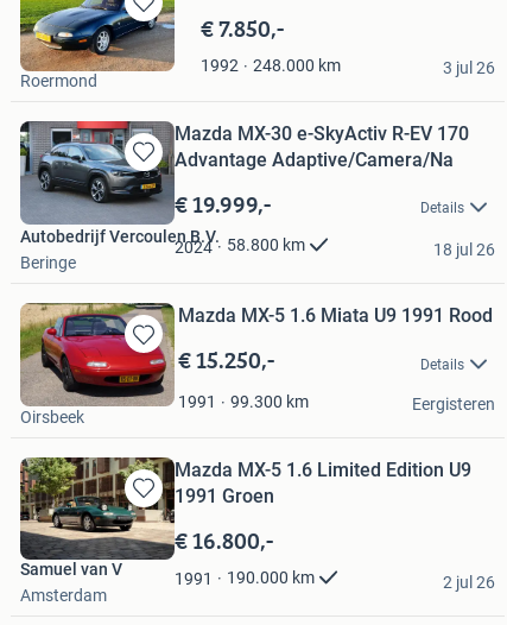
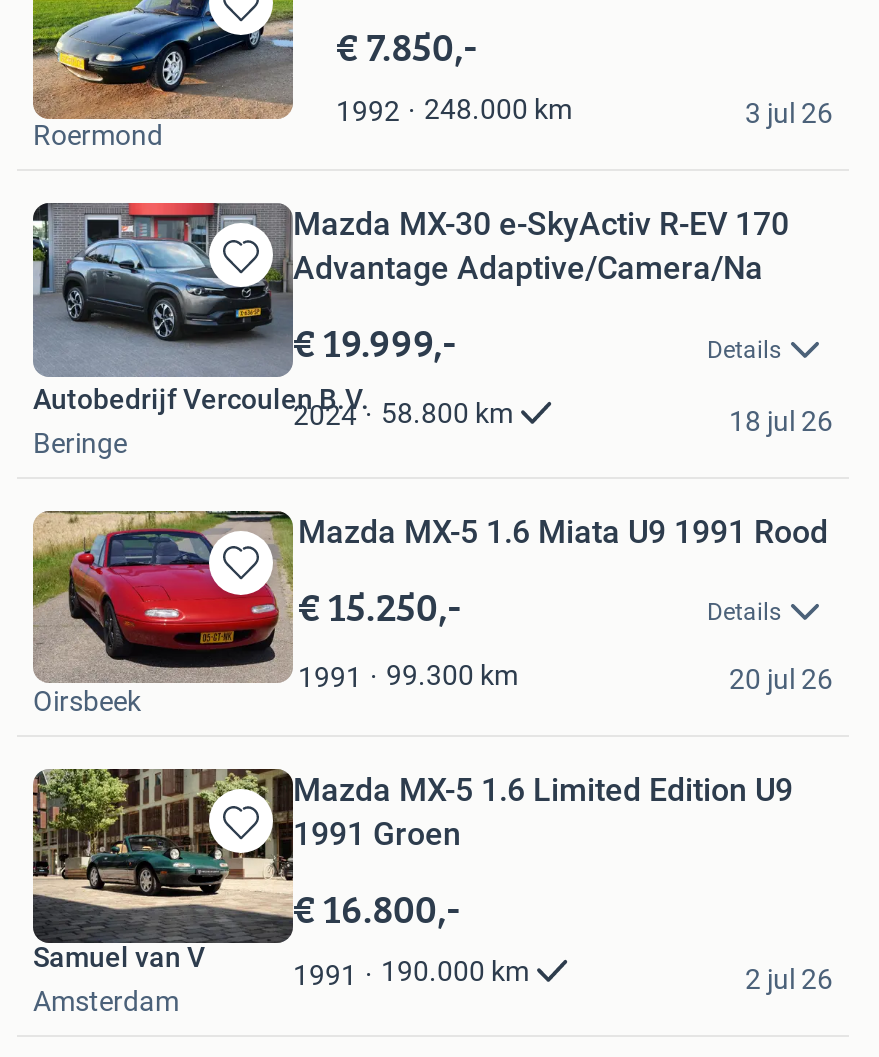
- Eergisteren
+ 20 jul 26
